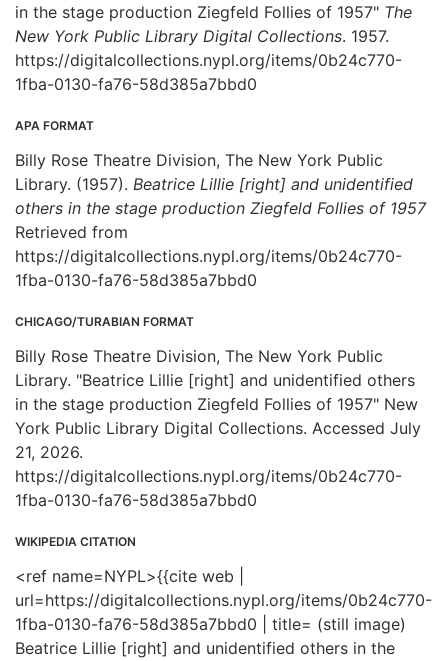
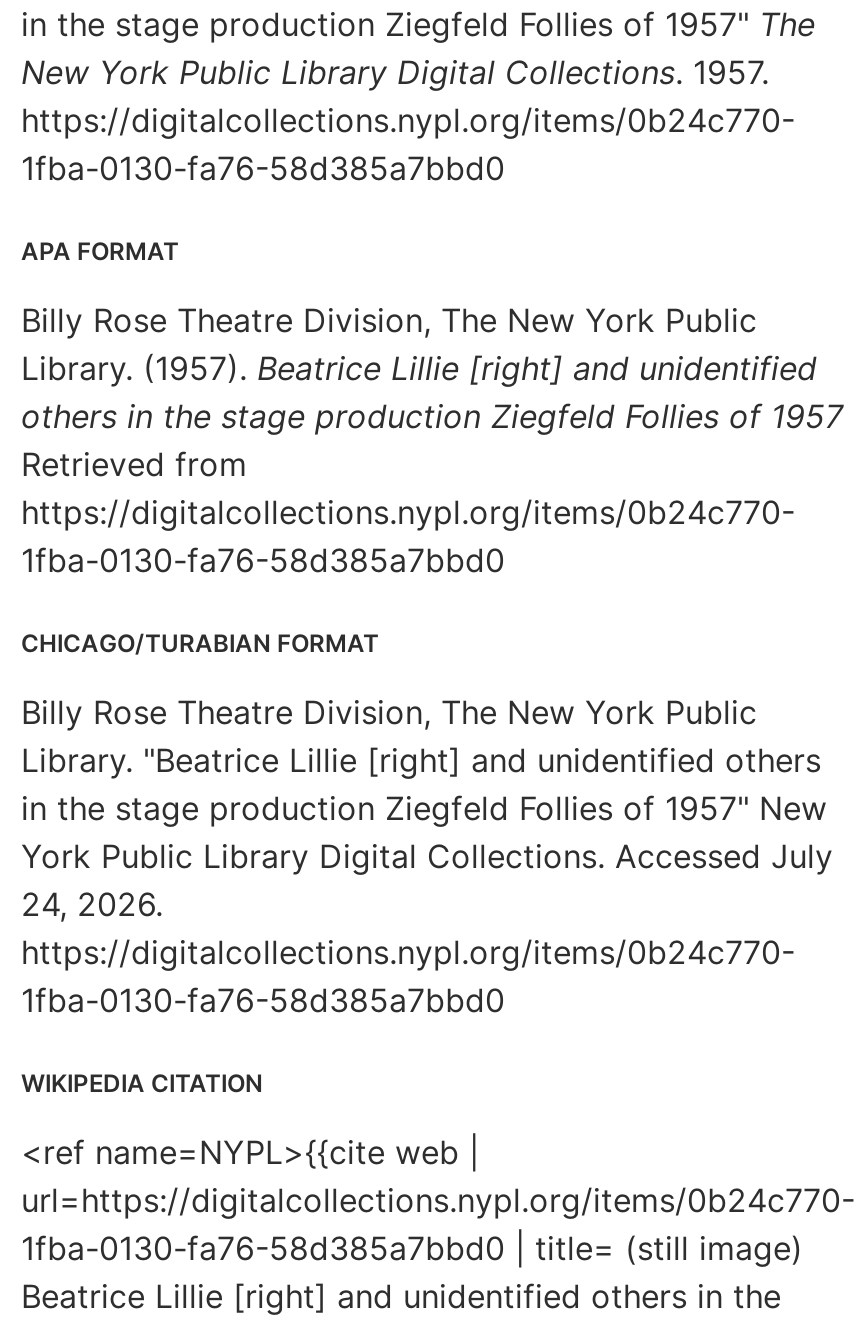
- 21, 2026.
+ 24, 2026.
